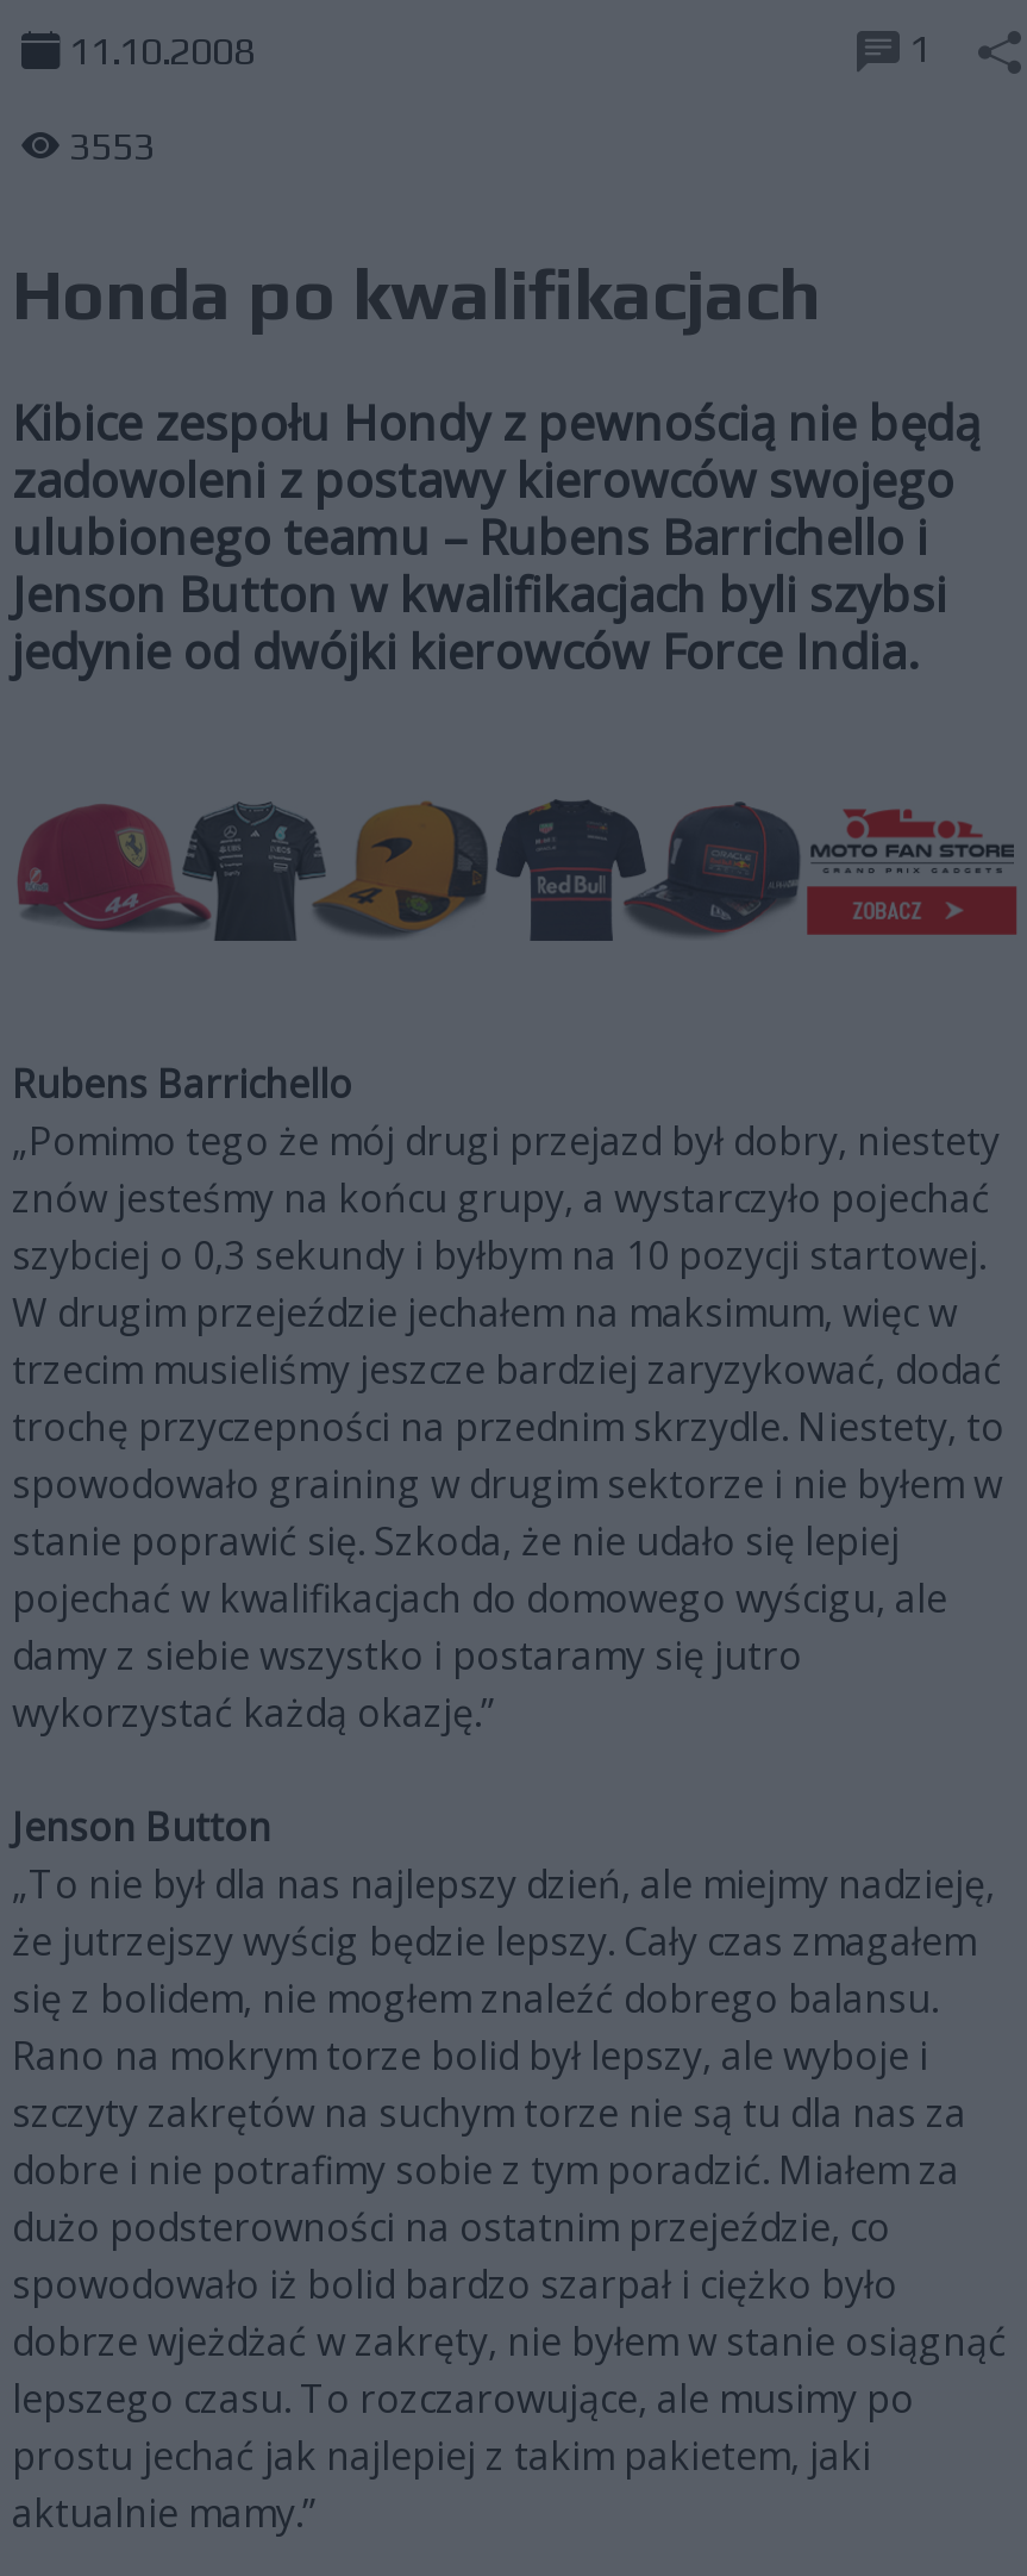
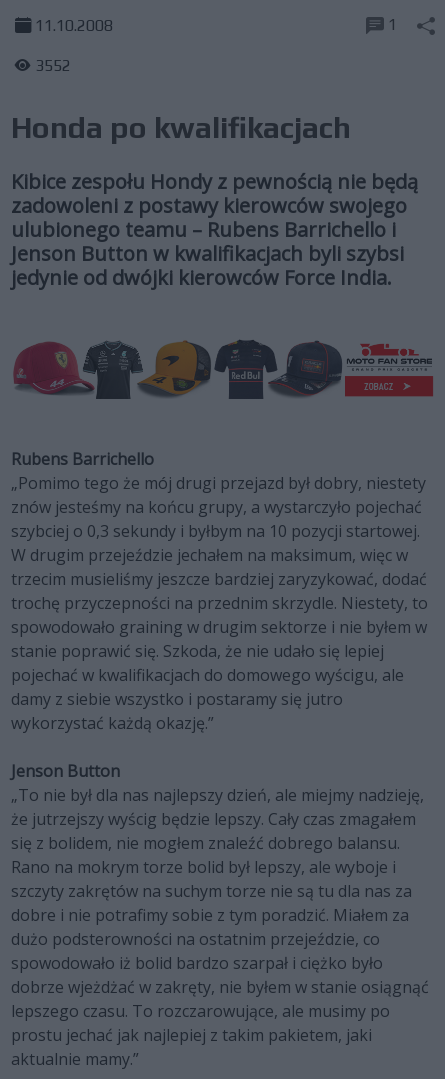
- 3553
+ 3552
